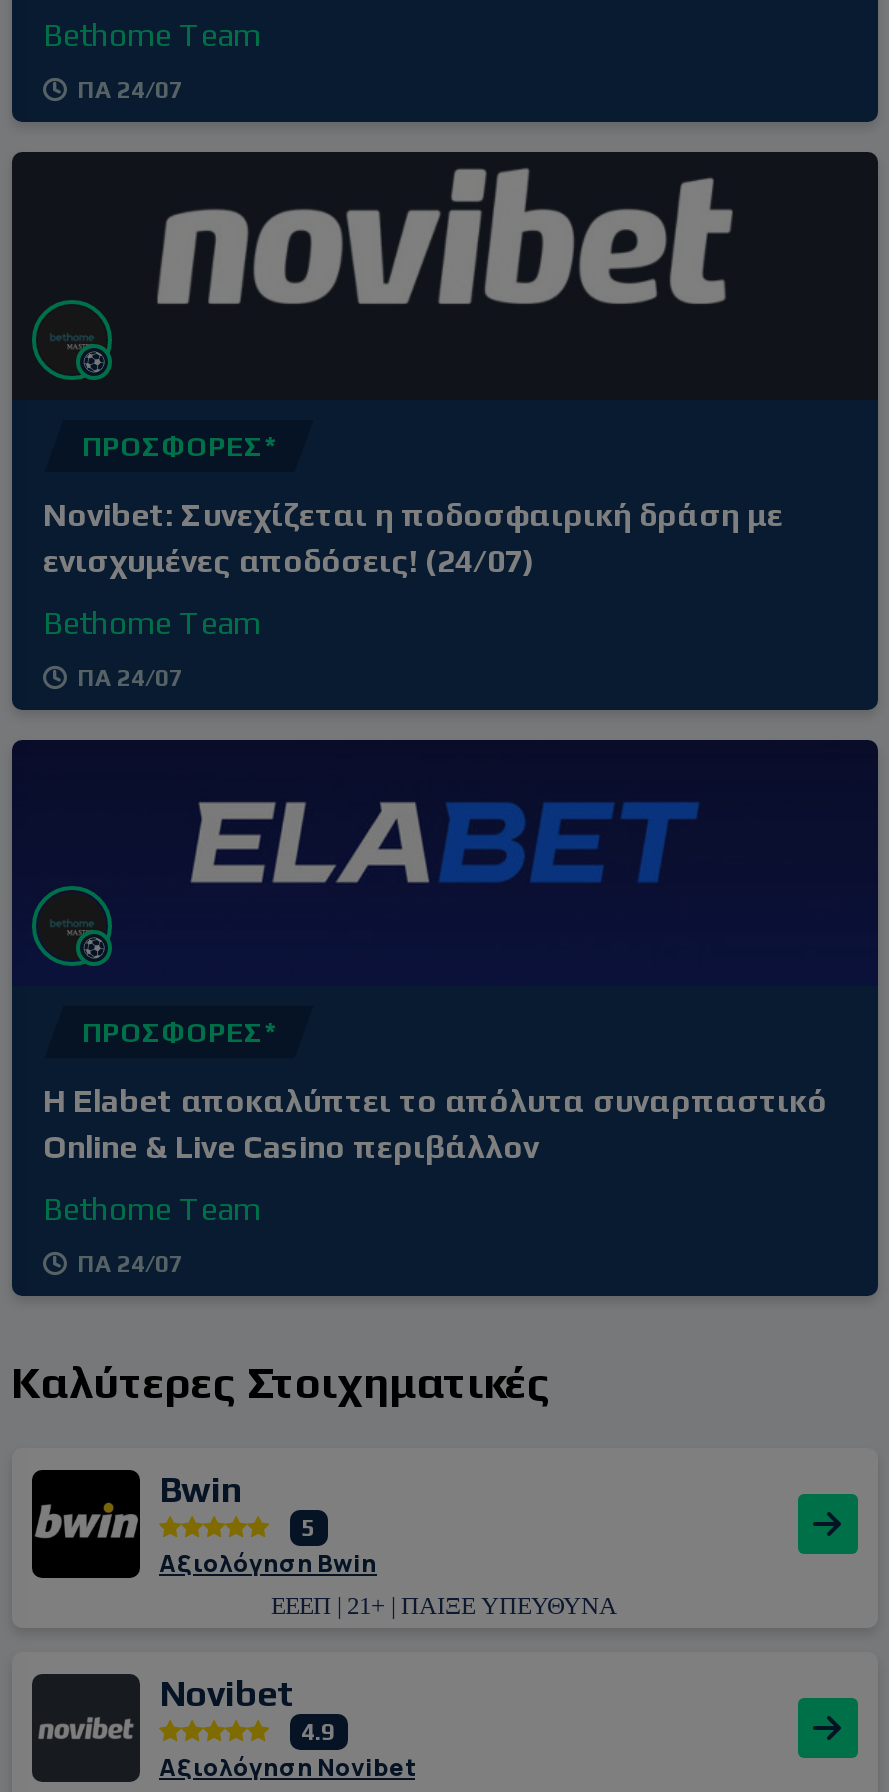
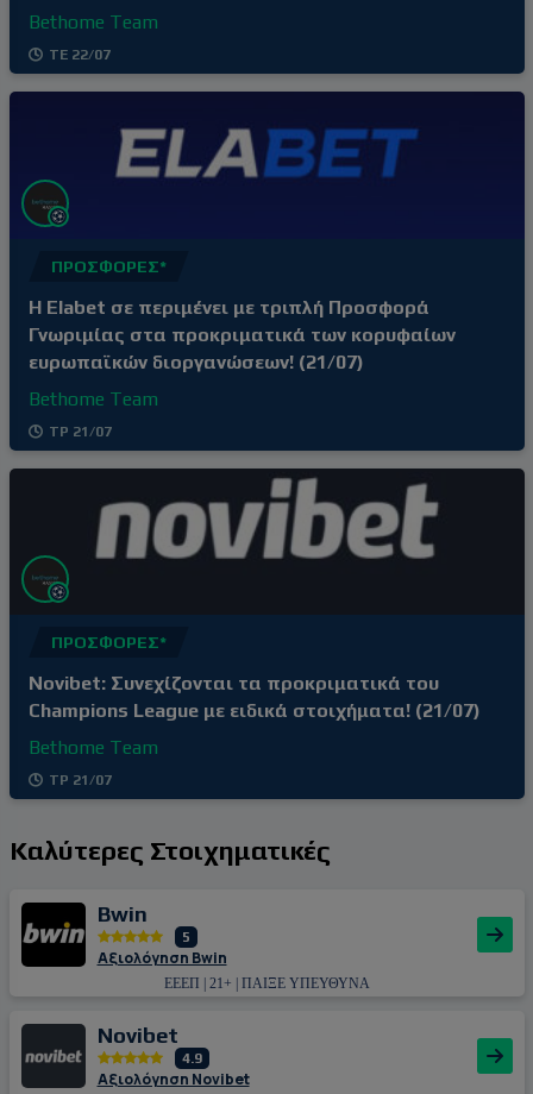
- ΠΑ 24/07
+ ΤΕ 22/07

moved down: [image]

- Novibet: Συνεχίζεται η ποδοσφαιρική δράση με
- ενισχυμένες αποδόσεις! (24/07)
+ Η Elabet σε περιμένει με τριπλή Προσφορά
+ Γνωριμίας στα προκριματικά των κορυφαίων
+ ευρωπαϊκών διοργανώσεων! (21/07)

- ΠΑ 24/07
+ ΤΡ 21/07

moved up: [image]

- Η Elabet αποκαλύπτει το απόλυτα συναρπαστικό
- Online & Live Casino περιβάλλον
+ Novibet: Συνεχίζονται τα προκριματικά του
+ Champions League με ειδικά στοιχήματα! (21/07)

- ΠΑ 24/07
+ ΤΡ 21/07
